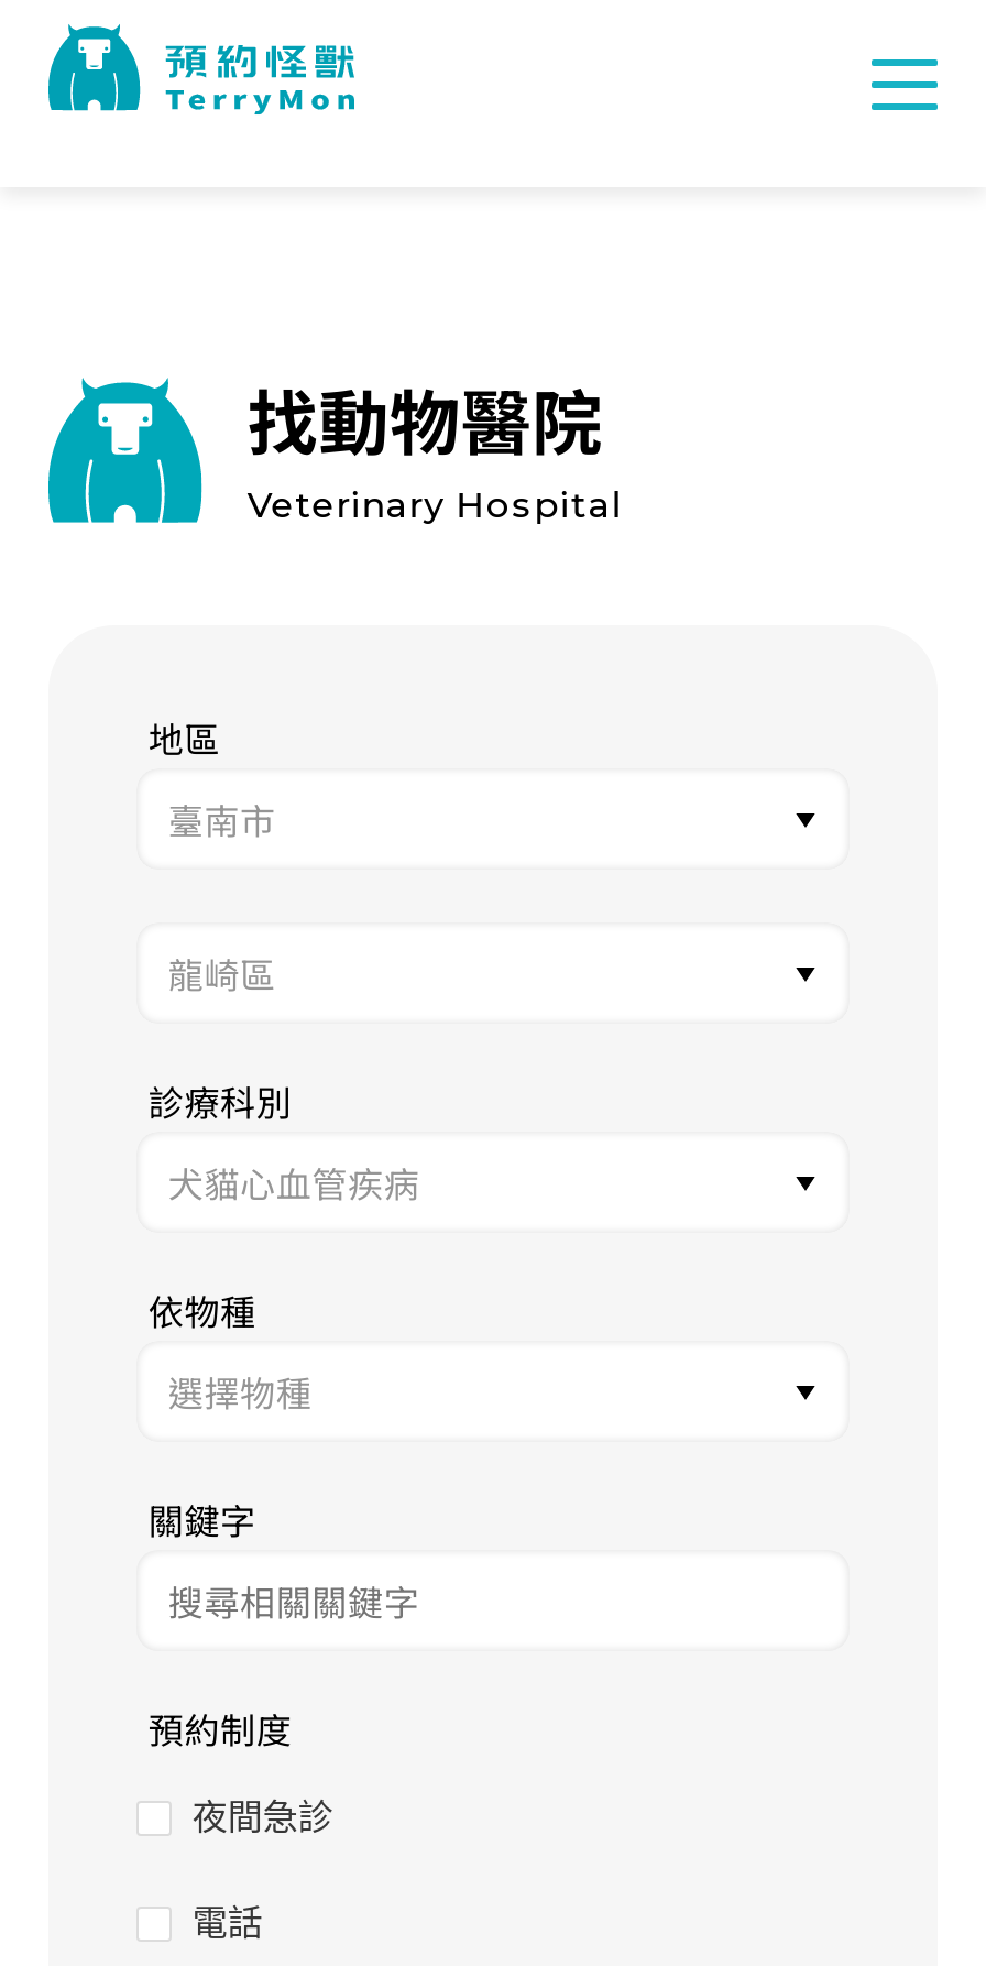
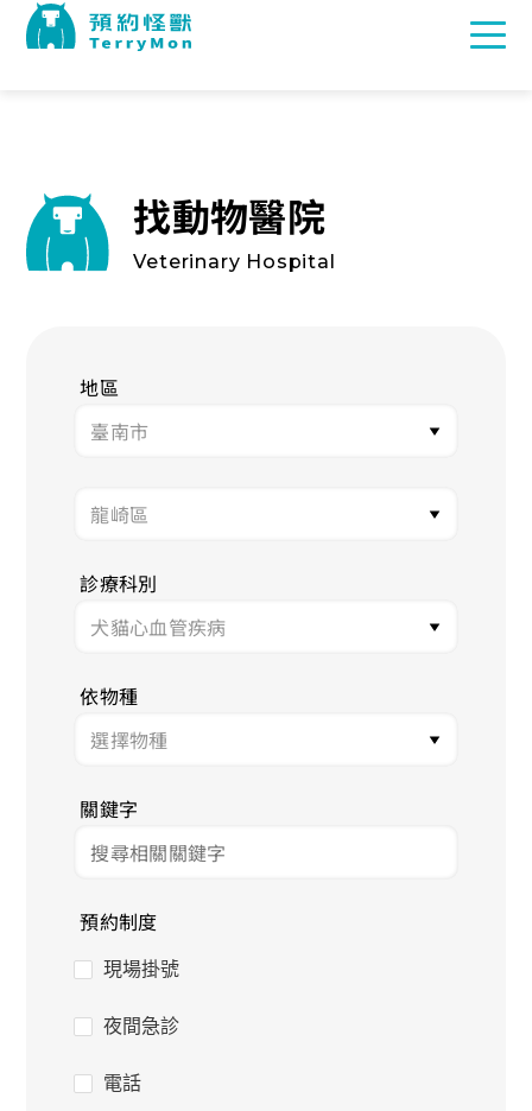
+ 現場掛號
